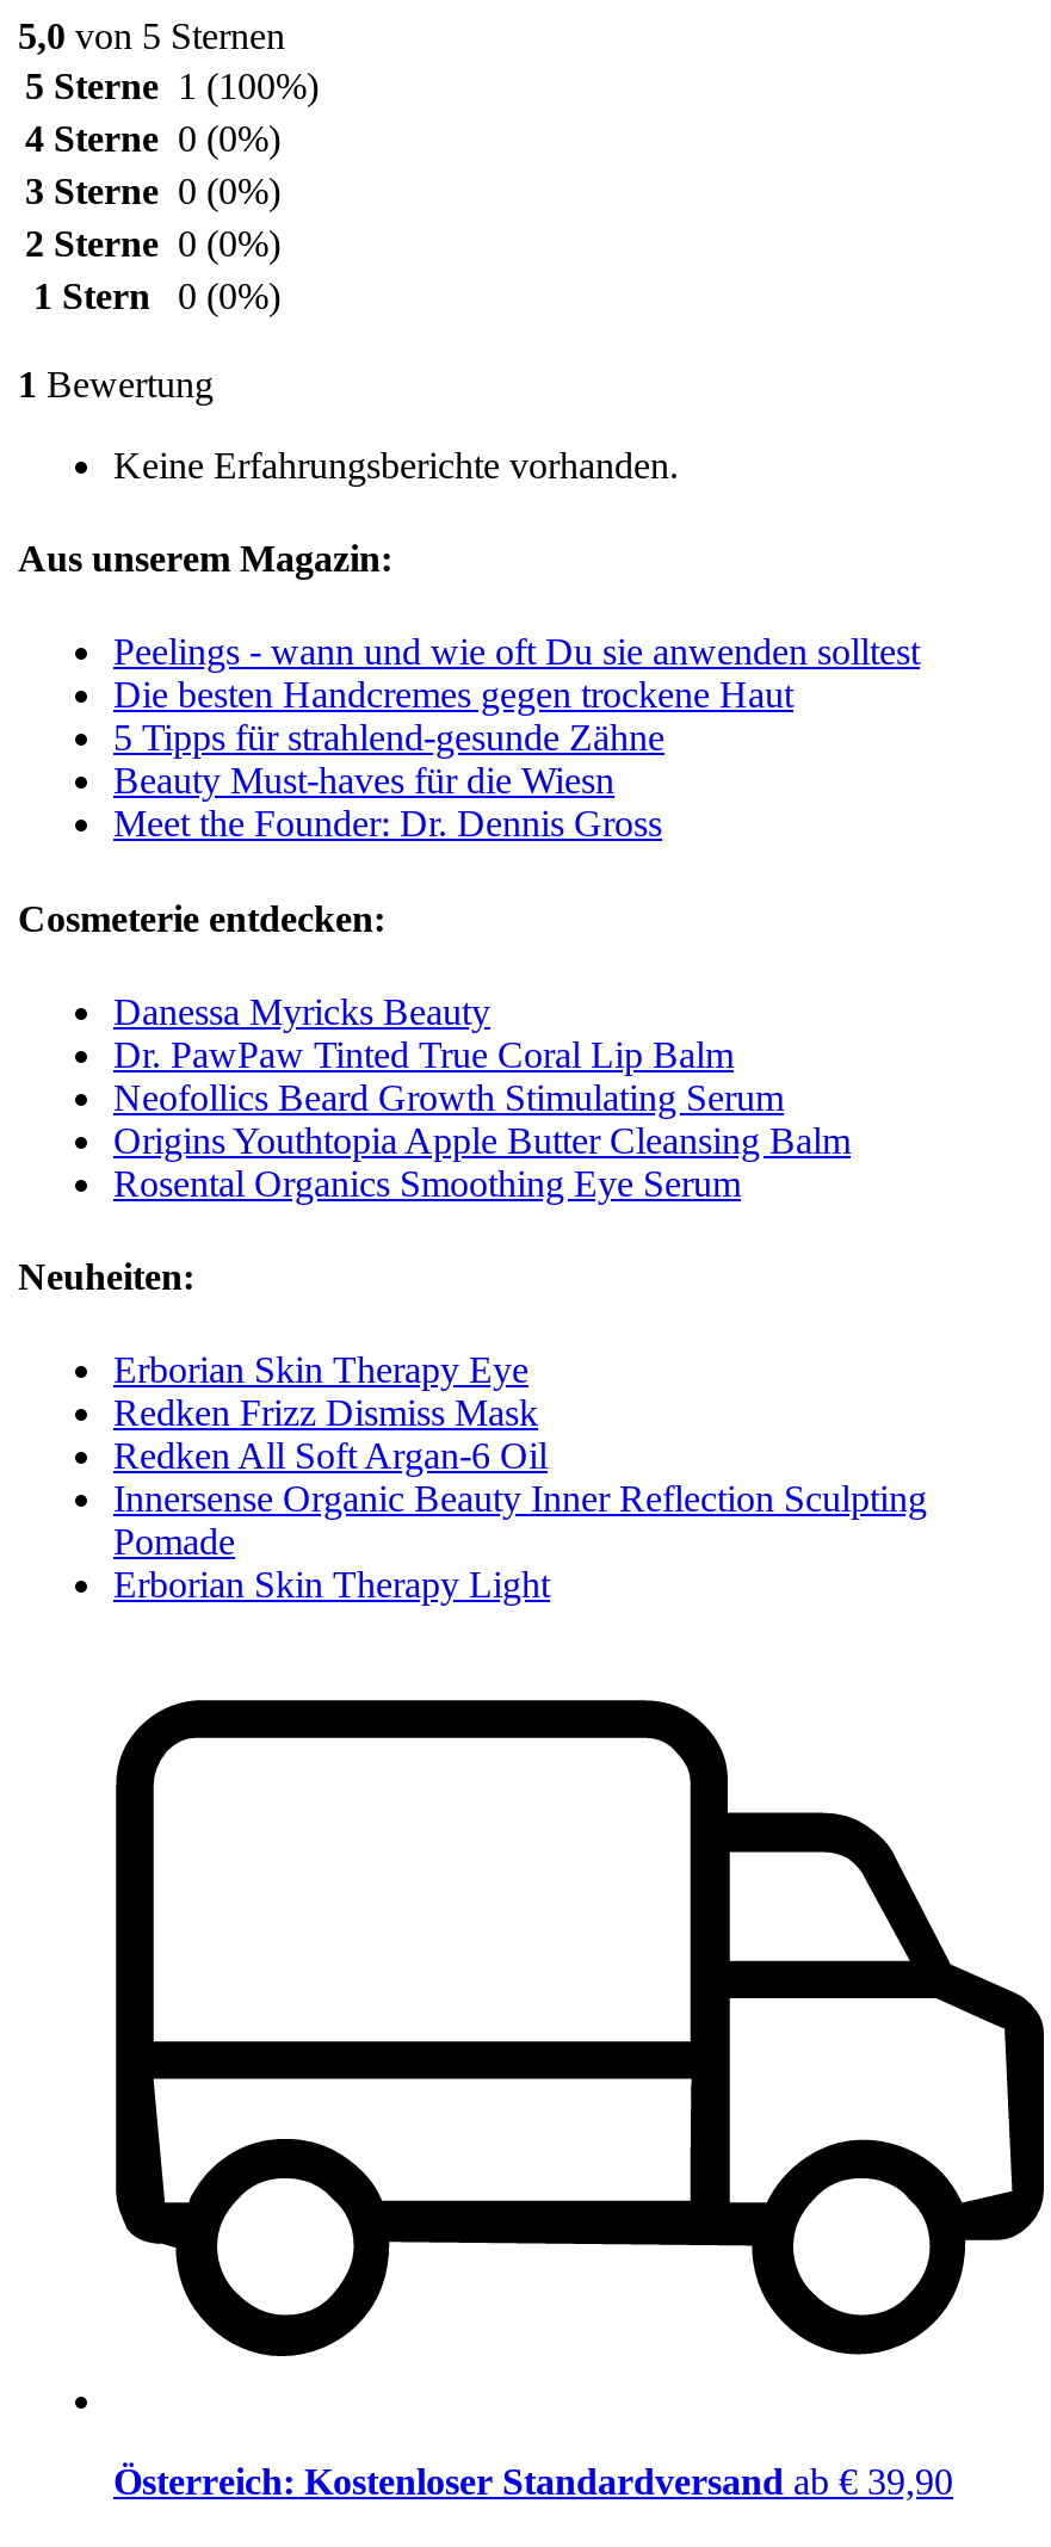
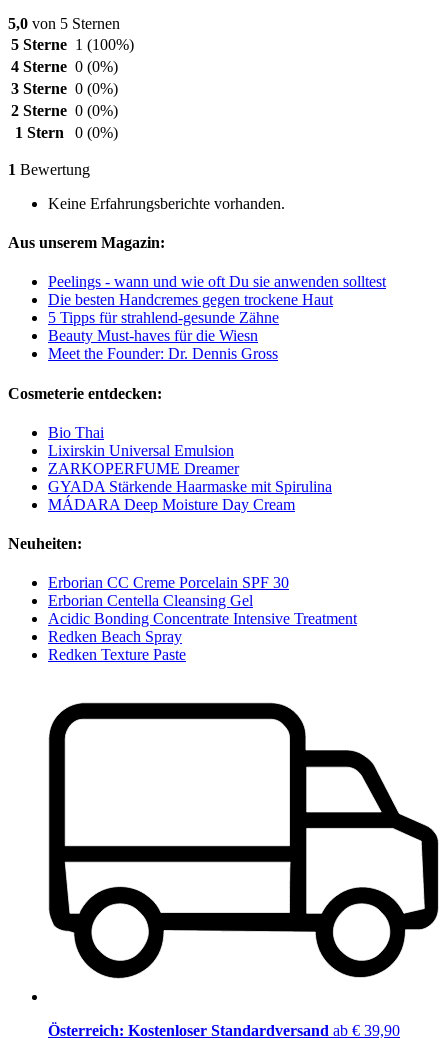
- Danessa Myricks Beauty
- Dr. PawPaw Tinted True Coral Lip Balm
- Neofollics Beard Growth Stimulating Serum
- Origins Youthtopia Apple Butter Cleansing Balm
- Rosental Organics Smoothing Eye Serum
+ Bio Thai
+ Lixirskin Universal Emulsion
+ ZARKOPERFUME Dreamer
+ GYADA Stärkende Haarmaske mit Spirulina
+ MÁDARA Deep Moisture Day Cream

- Erborian Skin Therapy Eye
- Redken Frizz Dismiss Mask
- Redken All Soft Argan-6 Oil
- Innersense Organic Beauty Inner Reflection Sculpting
- Pomade
- Erborian Skin Therapy Light
+ Erborian CC Creme Porcelain SPF 30
+ Erborian Centella Cleansing Gel
+ Acidic Bonding Concentrate Intensive Treatment
+ Redken Beach Spray
+ Redken Texture Paste
